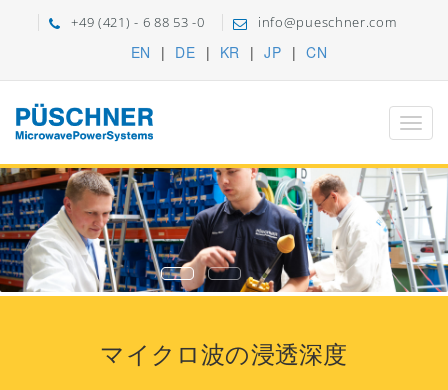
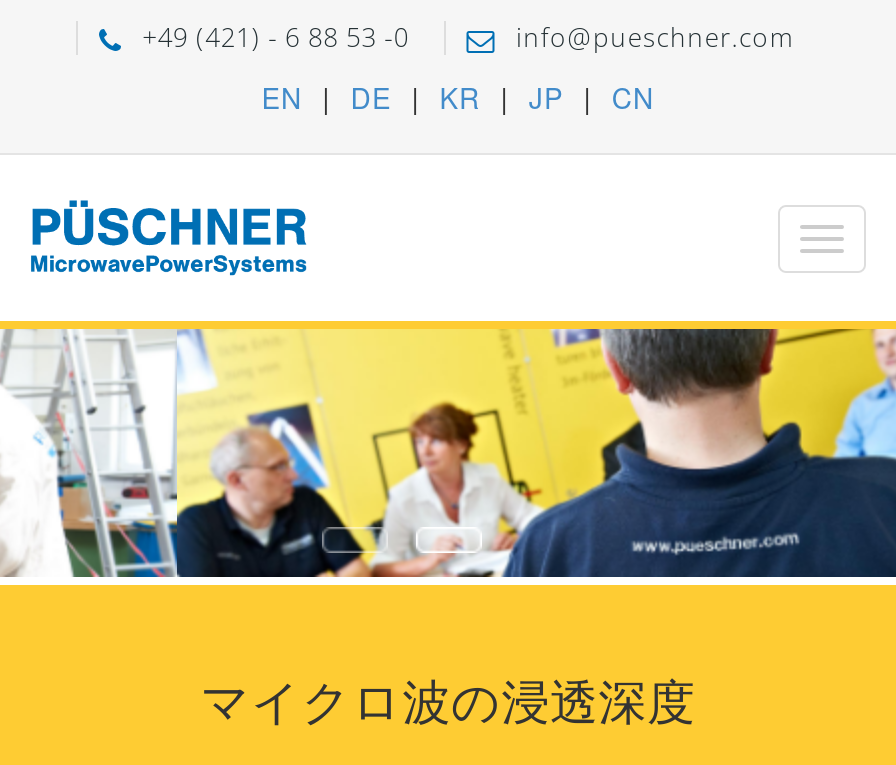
- [image]
+ [image]
